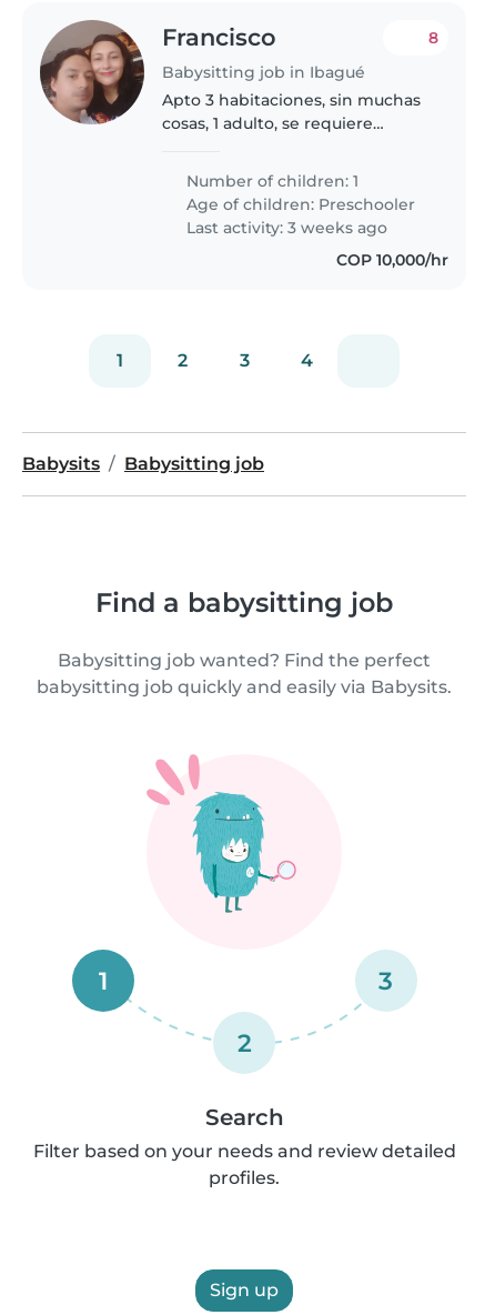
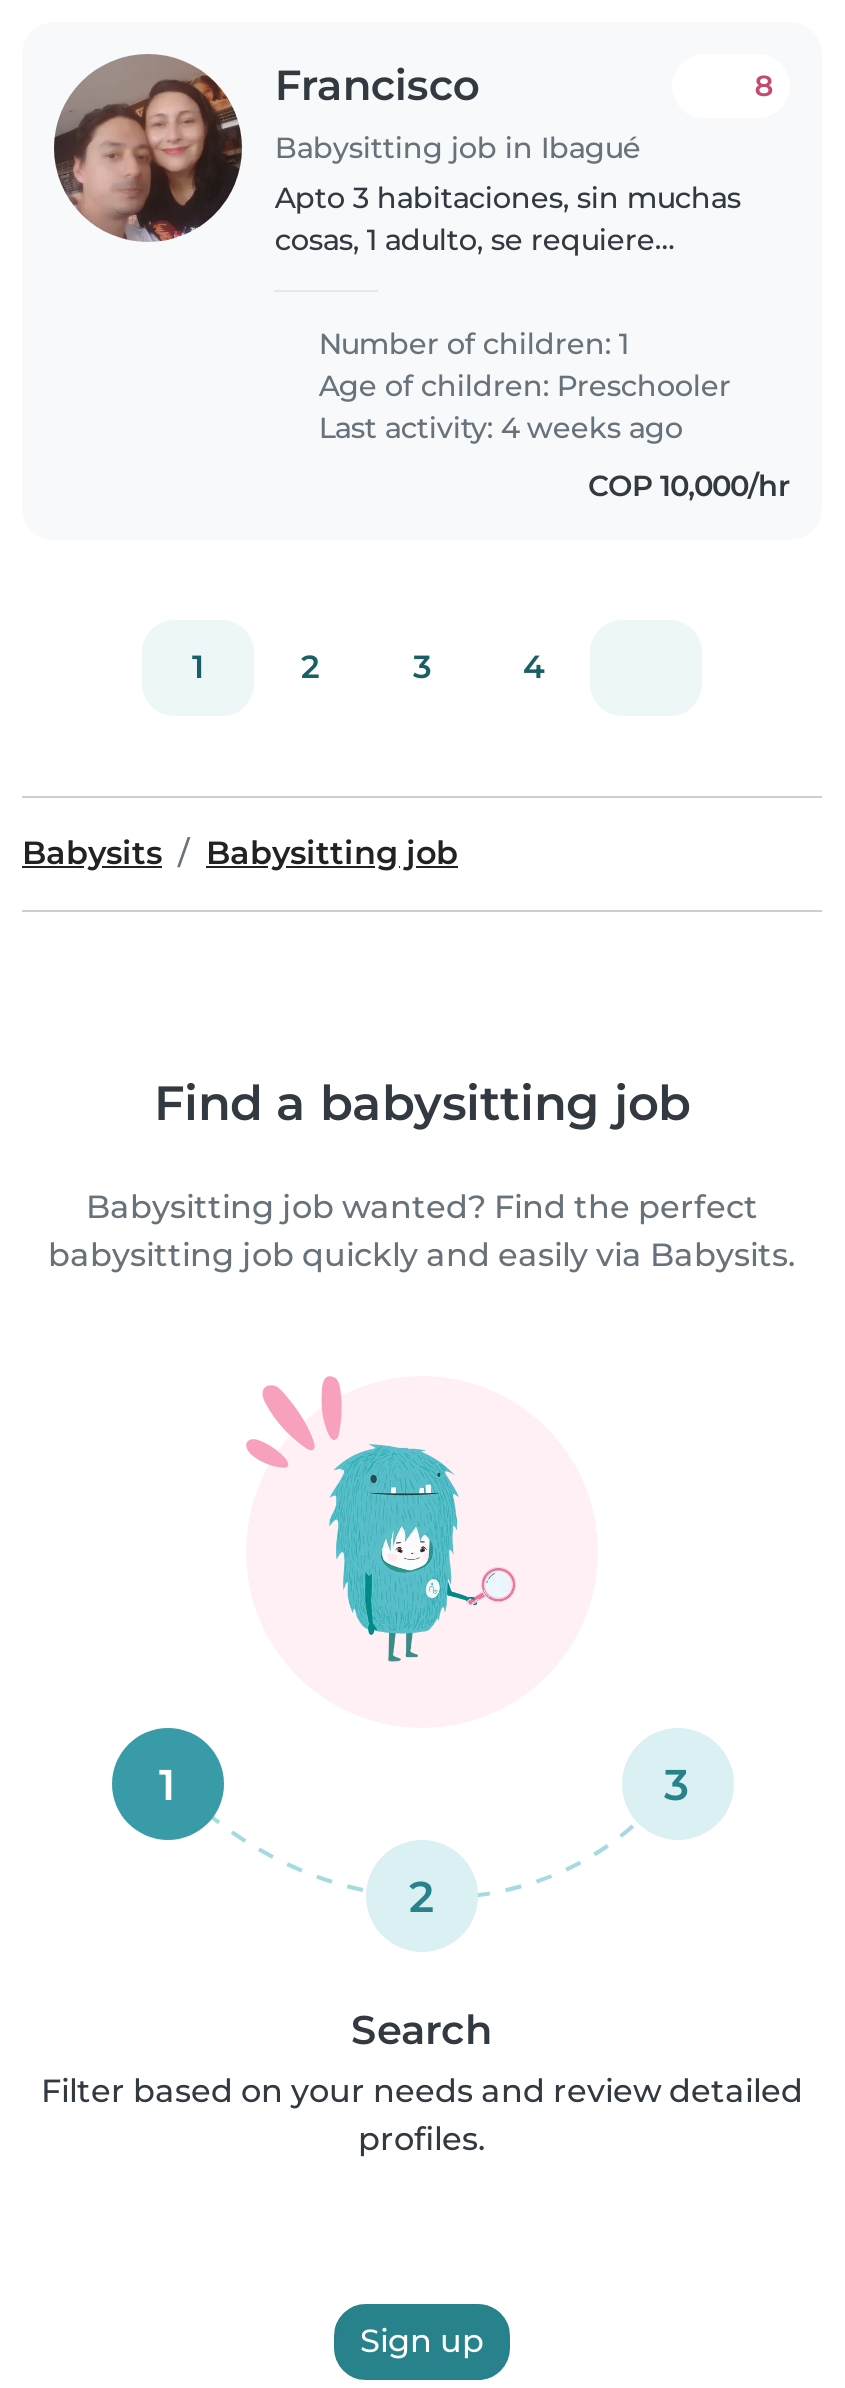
- Last activity: 3 weeks ago
+ Last activity: 4 weeks ago
